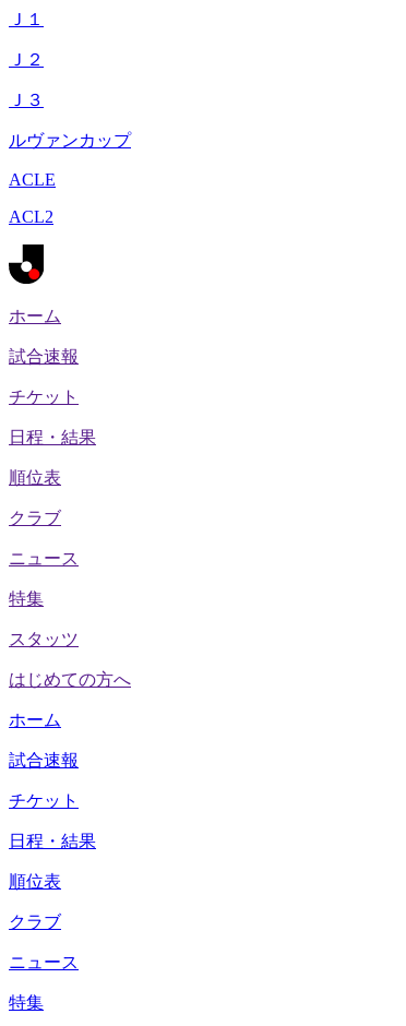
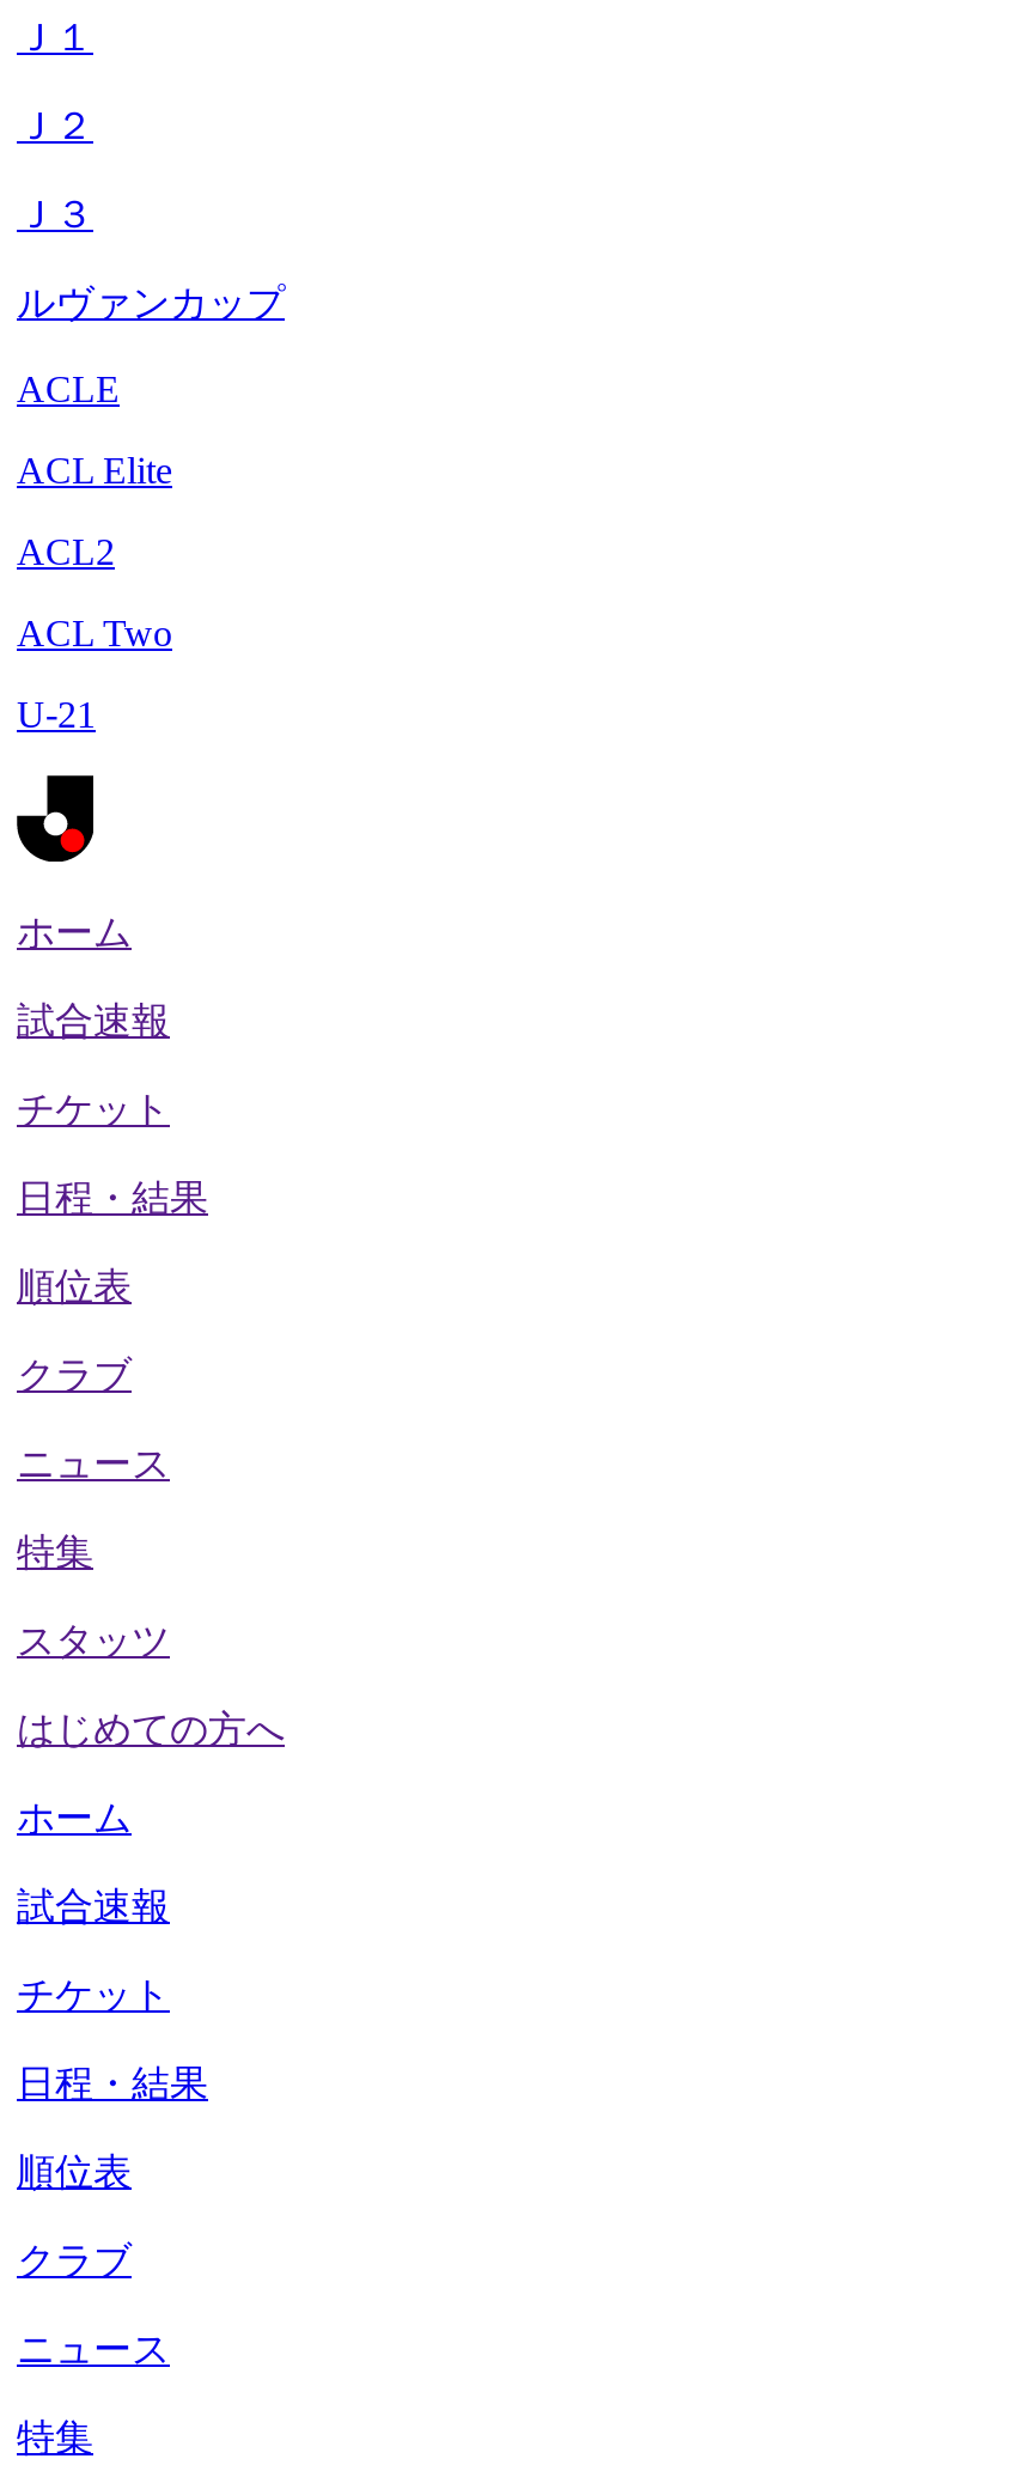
+ ACL Elite

+ ACL Two
+ U-21
